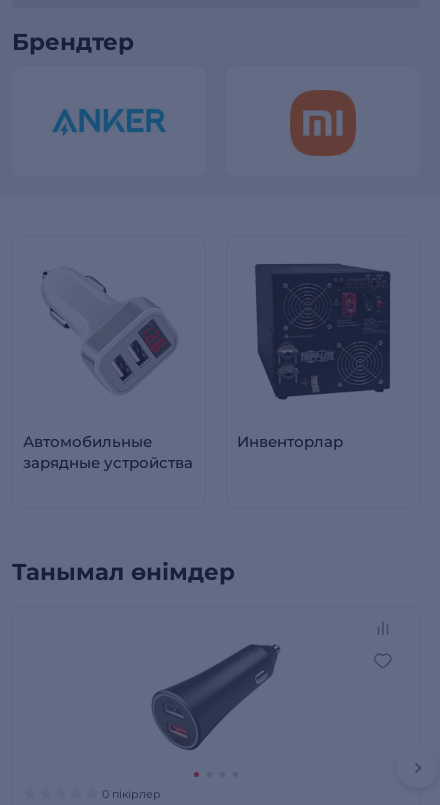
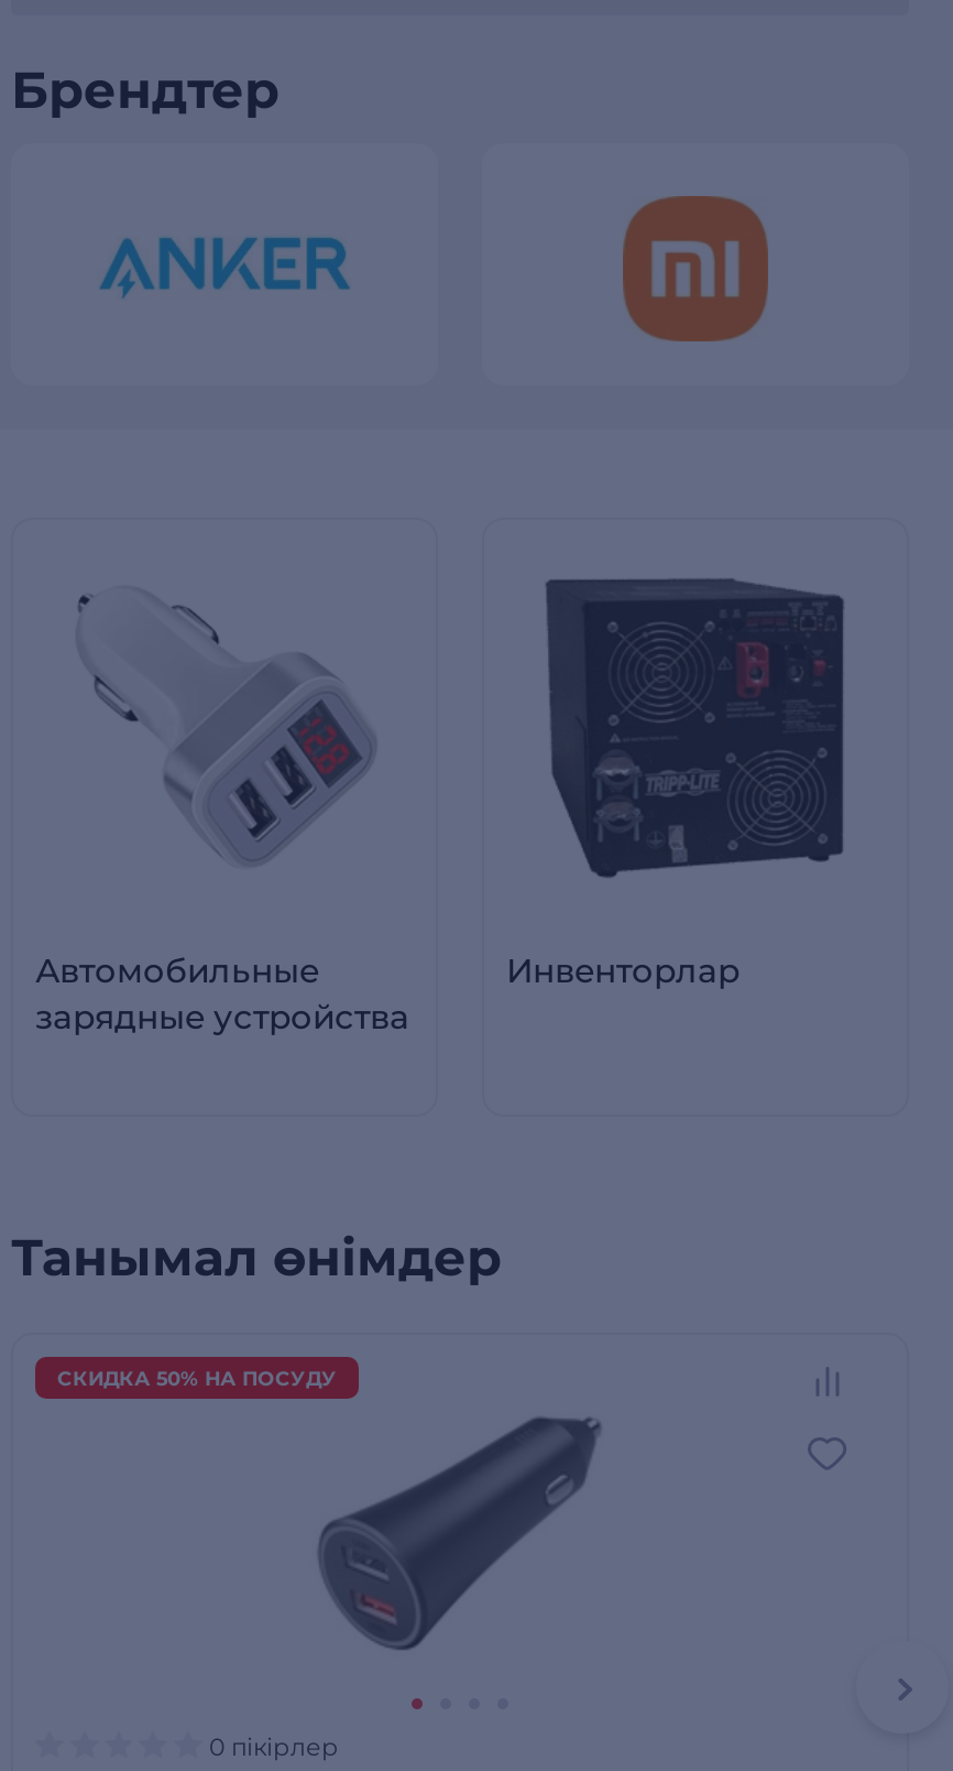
+ СКИДКА 50% НА ПОСУДУ
